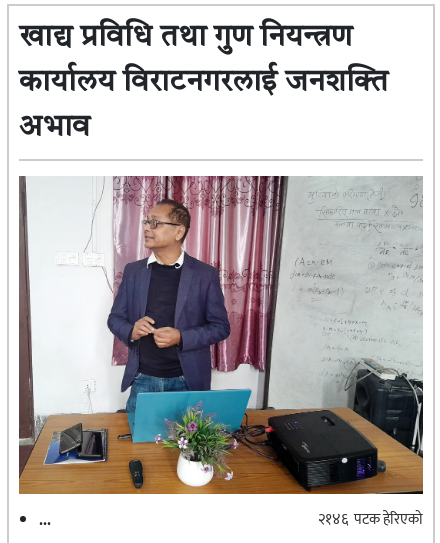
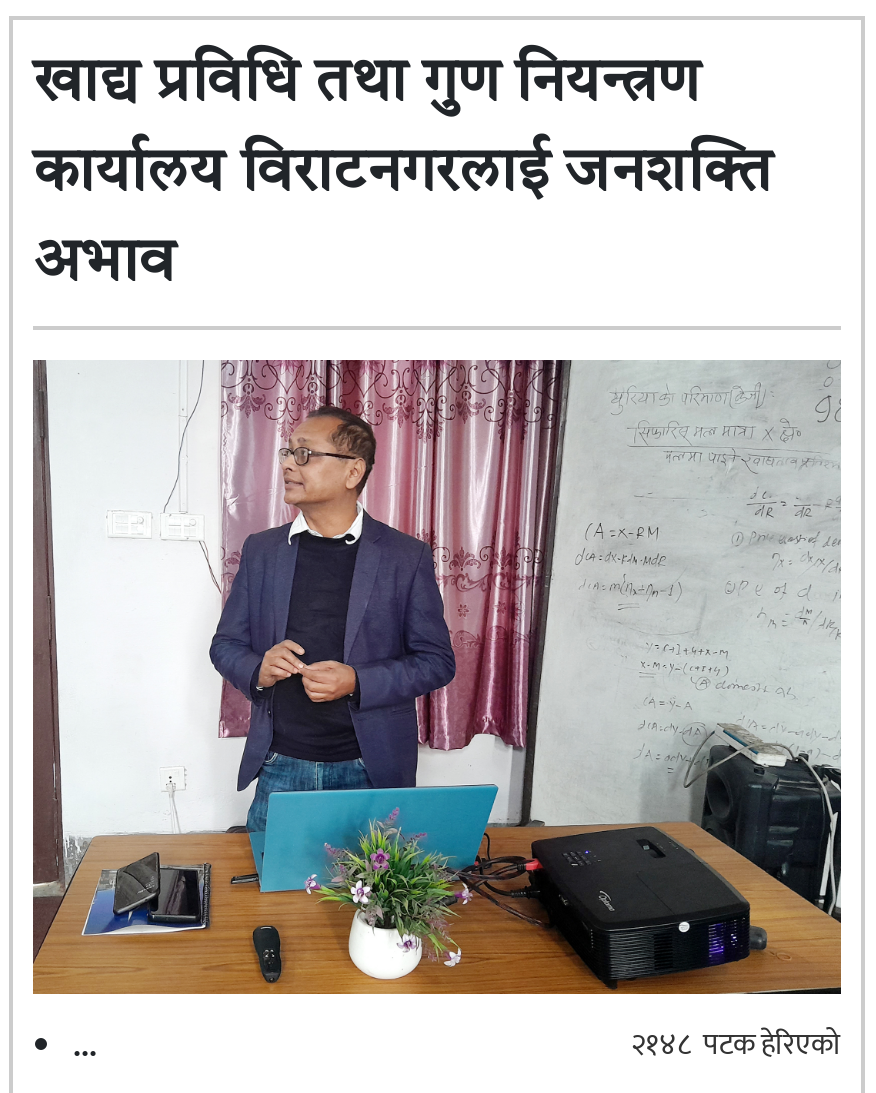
- २१४६ पटक हेरिएको
+ २१४८ पटक हेरिएको
